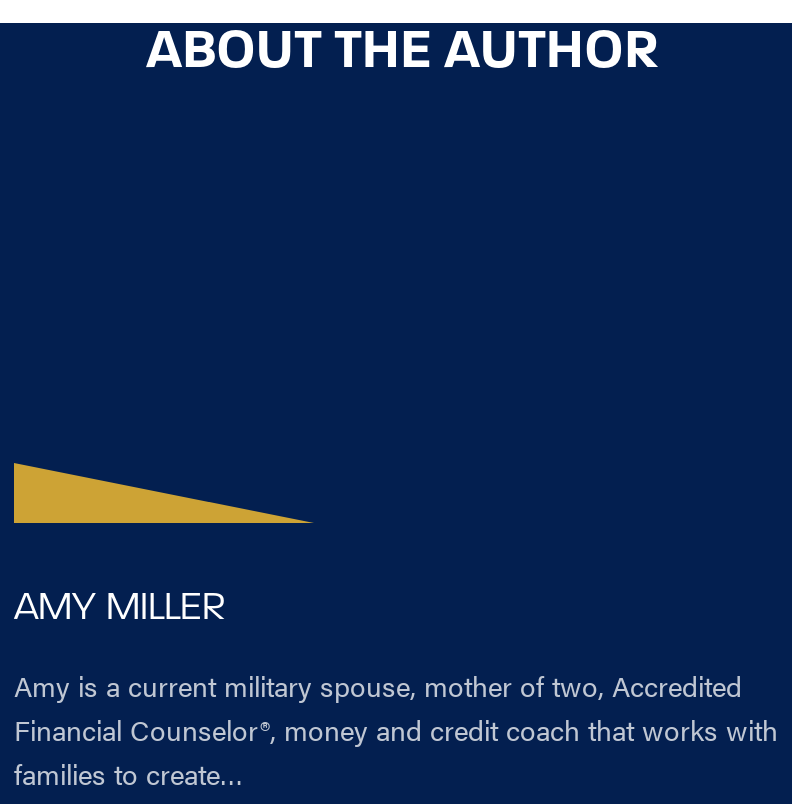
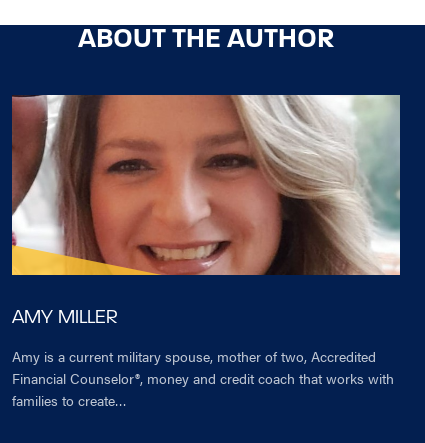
+ [image]
